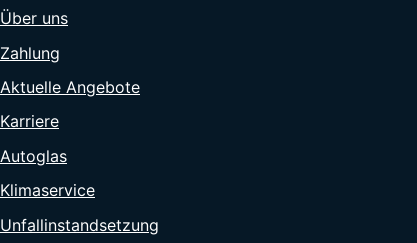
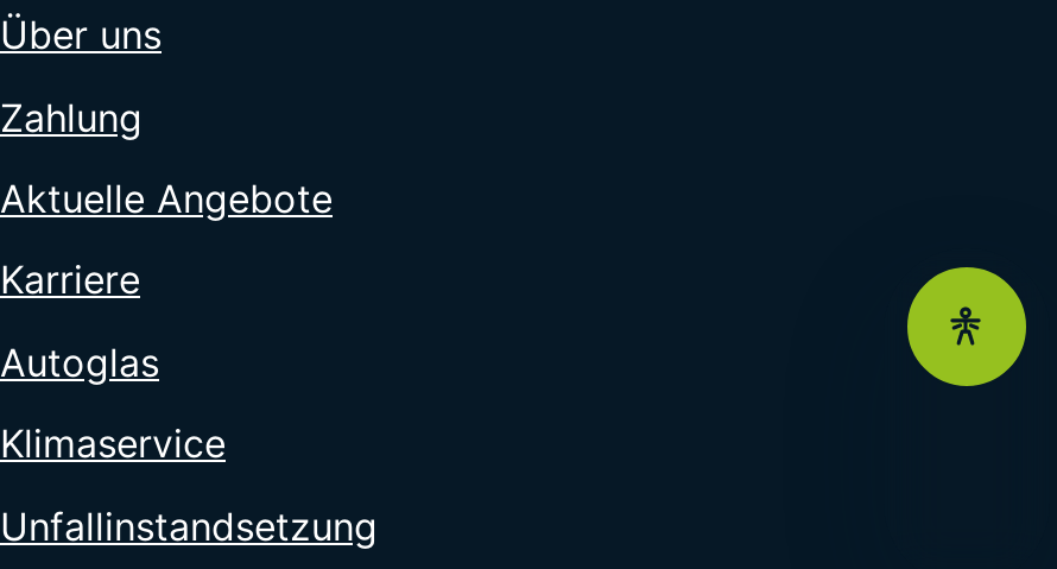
+ [image]
